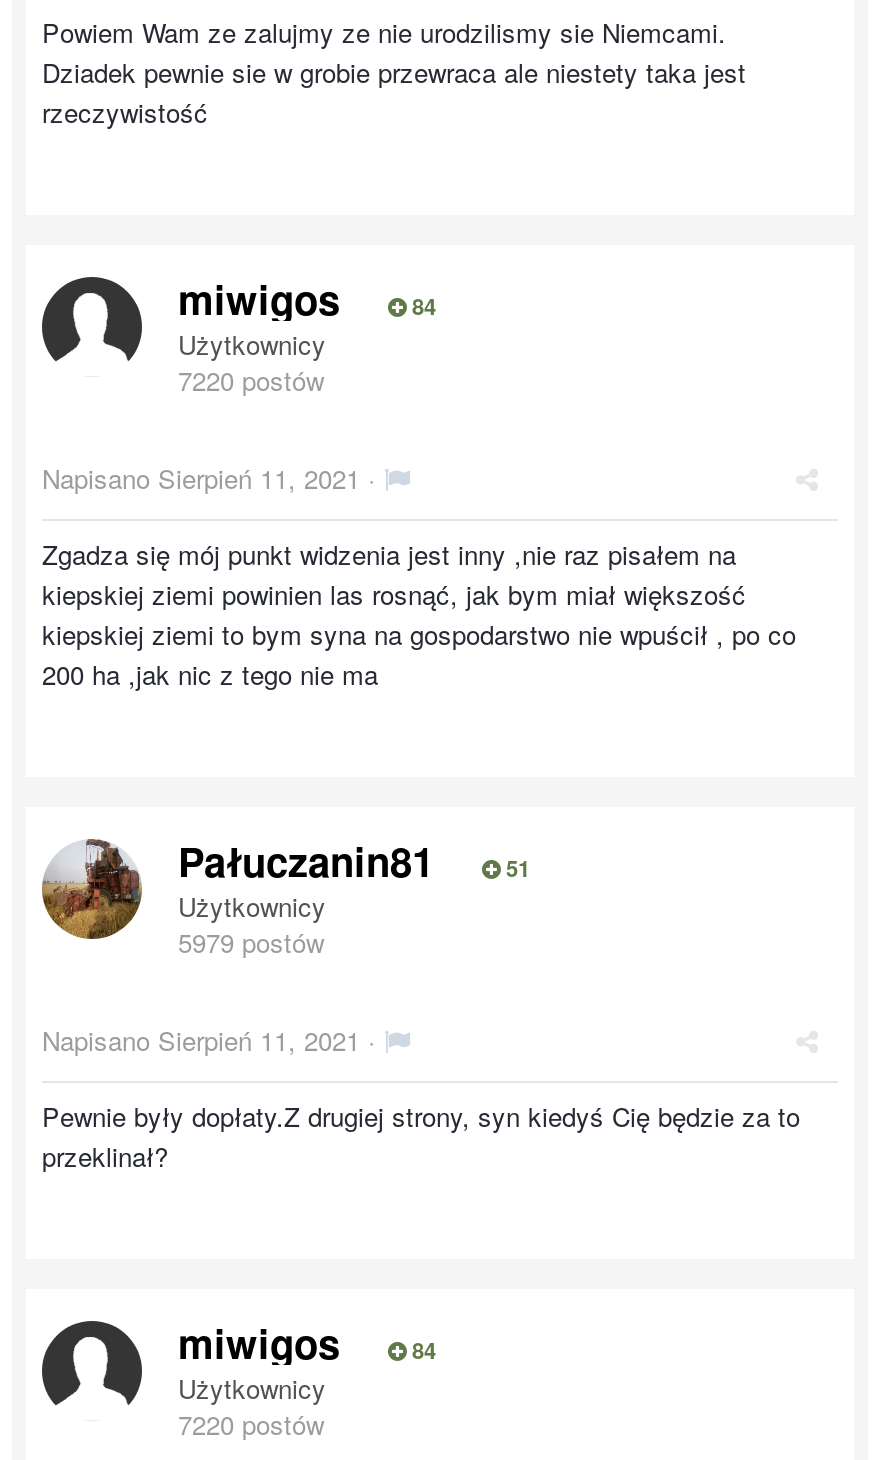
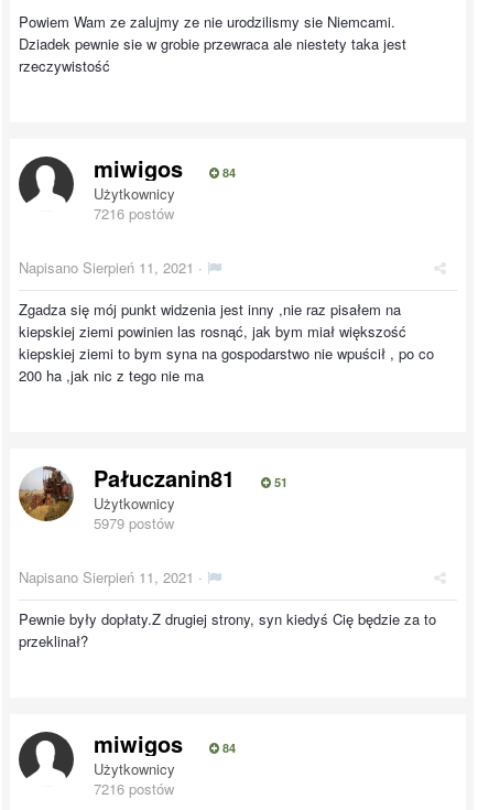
- 7220 postów
+ 7216 postów

- 7220 postów
+ 7216 postów
